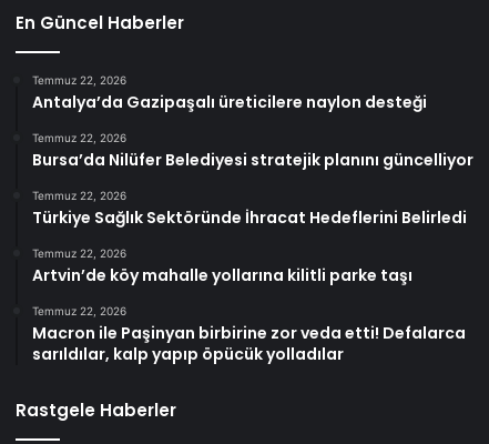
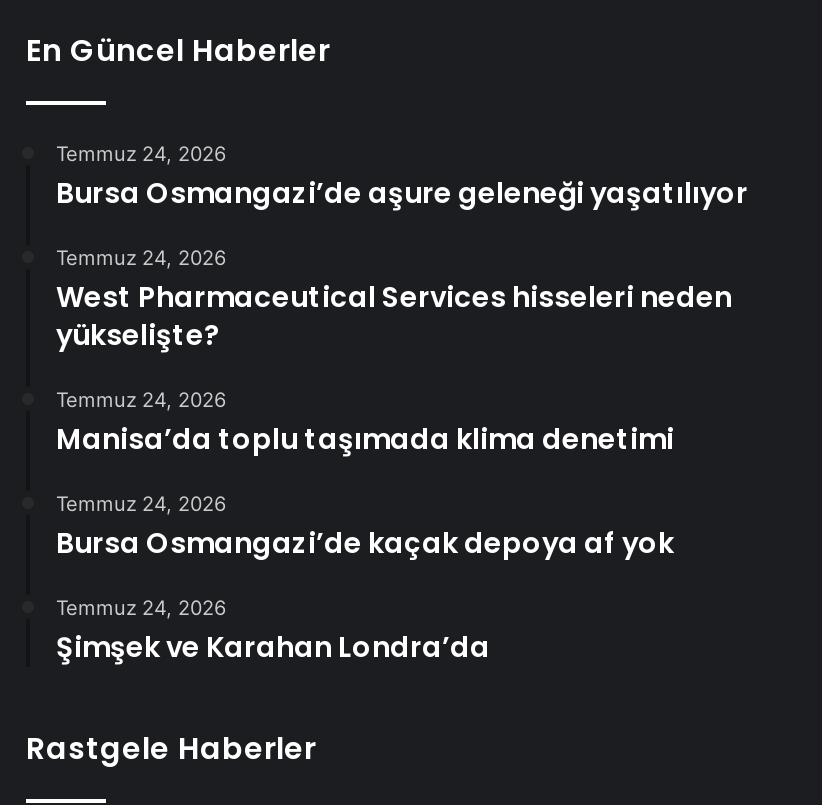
- Temmuz 22, 2026
- Antalya’da Gazipaşalı üreticilere naylon desteği
+ Temmuz 24, 2026
+ Bursa Osmangazi’de aşure geleneği yaşatılıyor

- Temmuz 22, 2026
- Bursa’da Nilüfer Belediyesi stratejik planını güncelliyor
+ Temmuz 24, 2026
+ West Pharmaceutical Services hisseleri neden
+ yükselişte?

- Temmuz 22, 2026
- Türkiye Sağlık Sektöründe İhracat Hedeflerini Belirledi
+ Temmuz 24, 2026
+ Manisa’da toplu taşımada klima denetimi

- Temmuz 22, 2026
- Artvin’de köy mahalle yollarına kilitli parke taşı
+ Temmuz 24, 2026
+ Bursa Osmangazi’de kaçak depoya af yok

- Temmuz 22, 2026
- Macron ile Paşinyan birbirine zor veda etti! Defalarca
- sarıldılar, kalp yapıp öpücük yolladılar
+ Temmuz 24, 2026
+ Şimşek ve Karahan Londra’da
